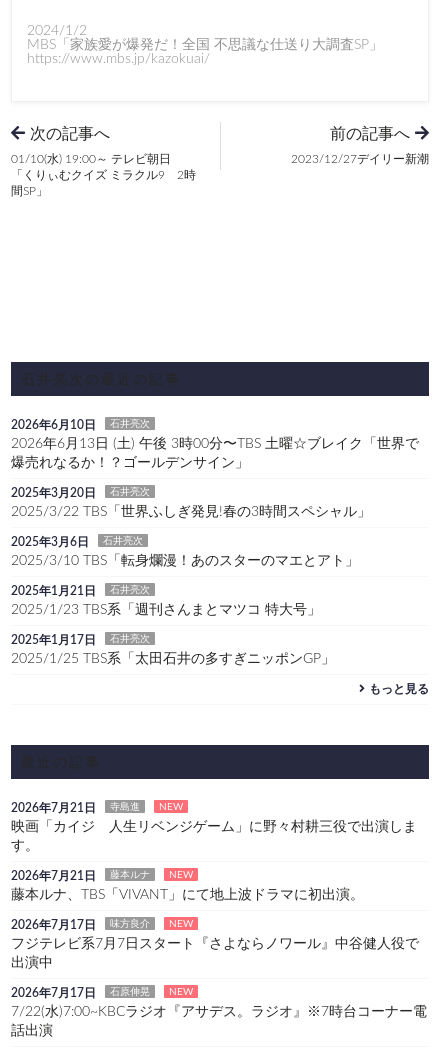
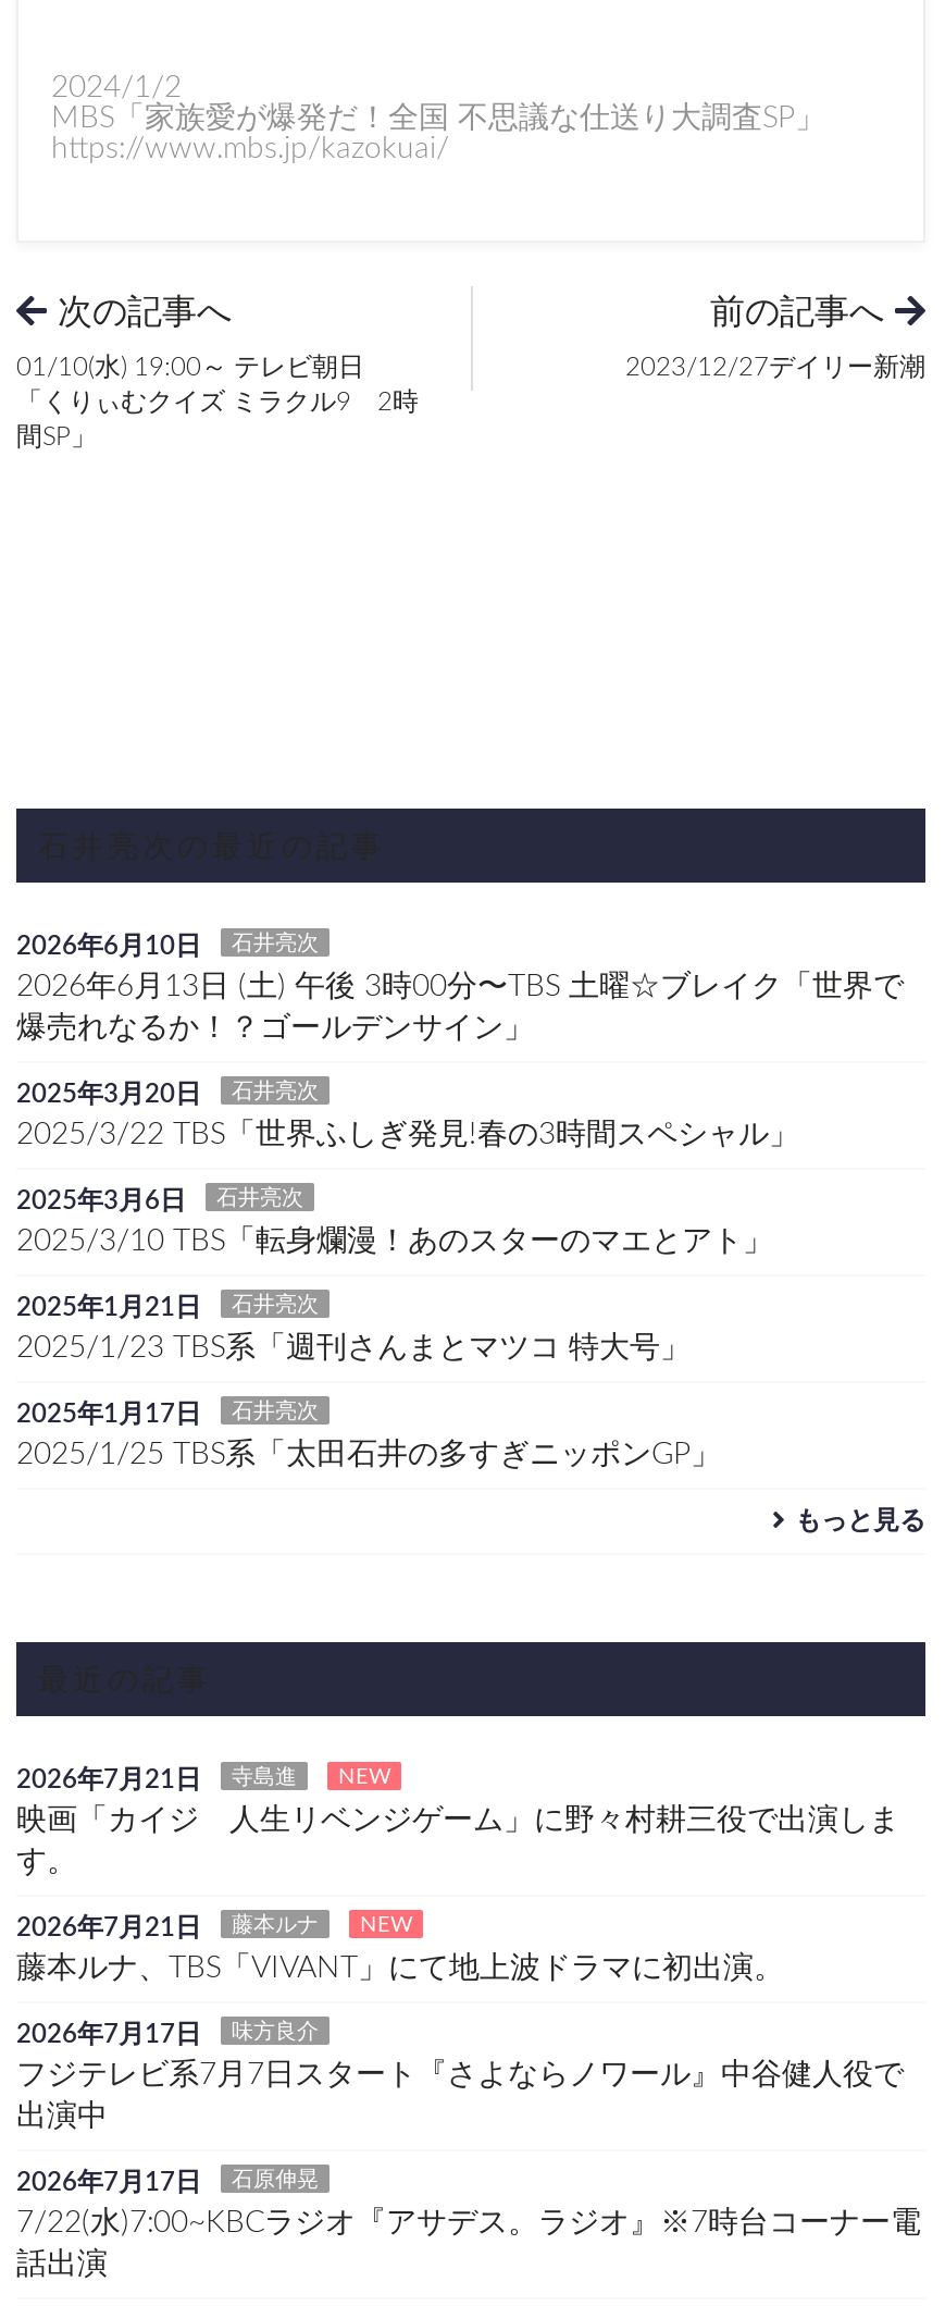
- NEW

- NEW
